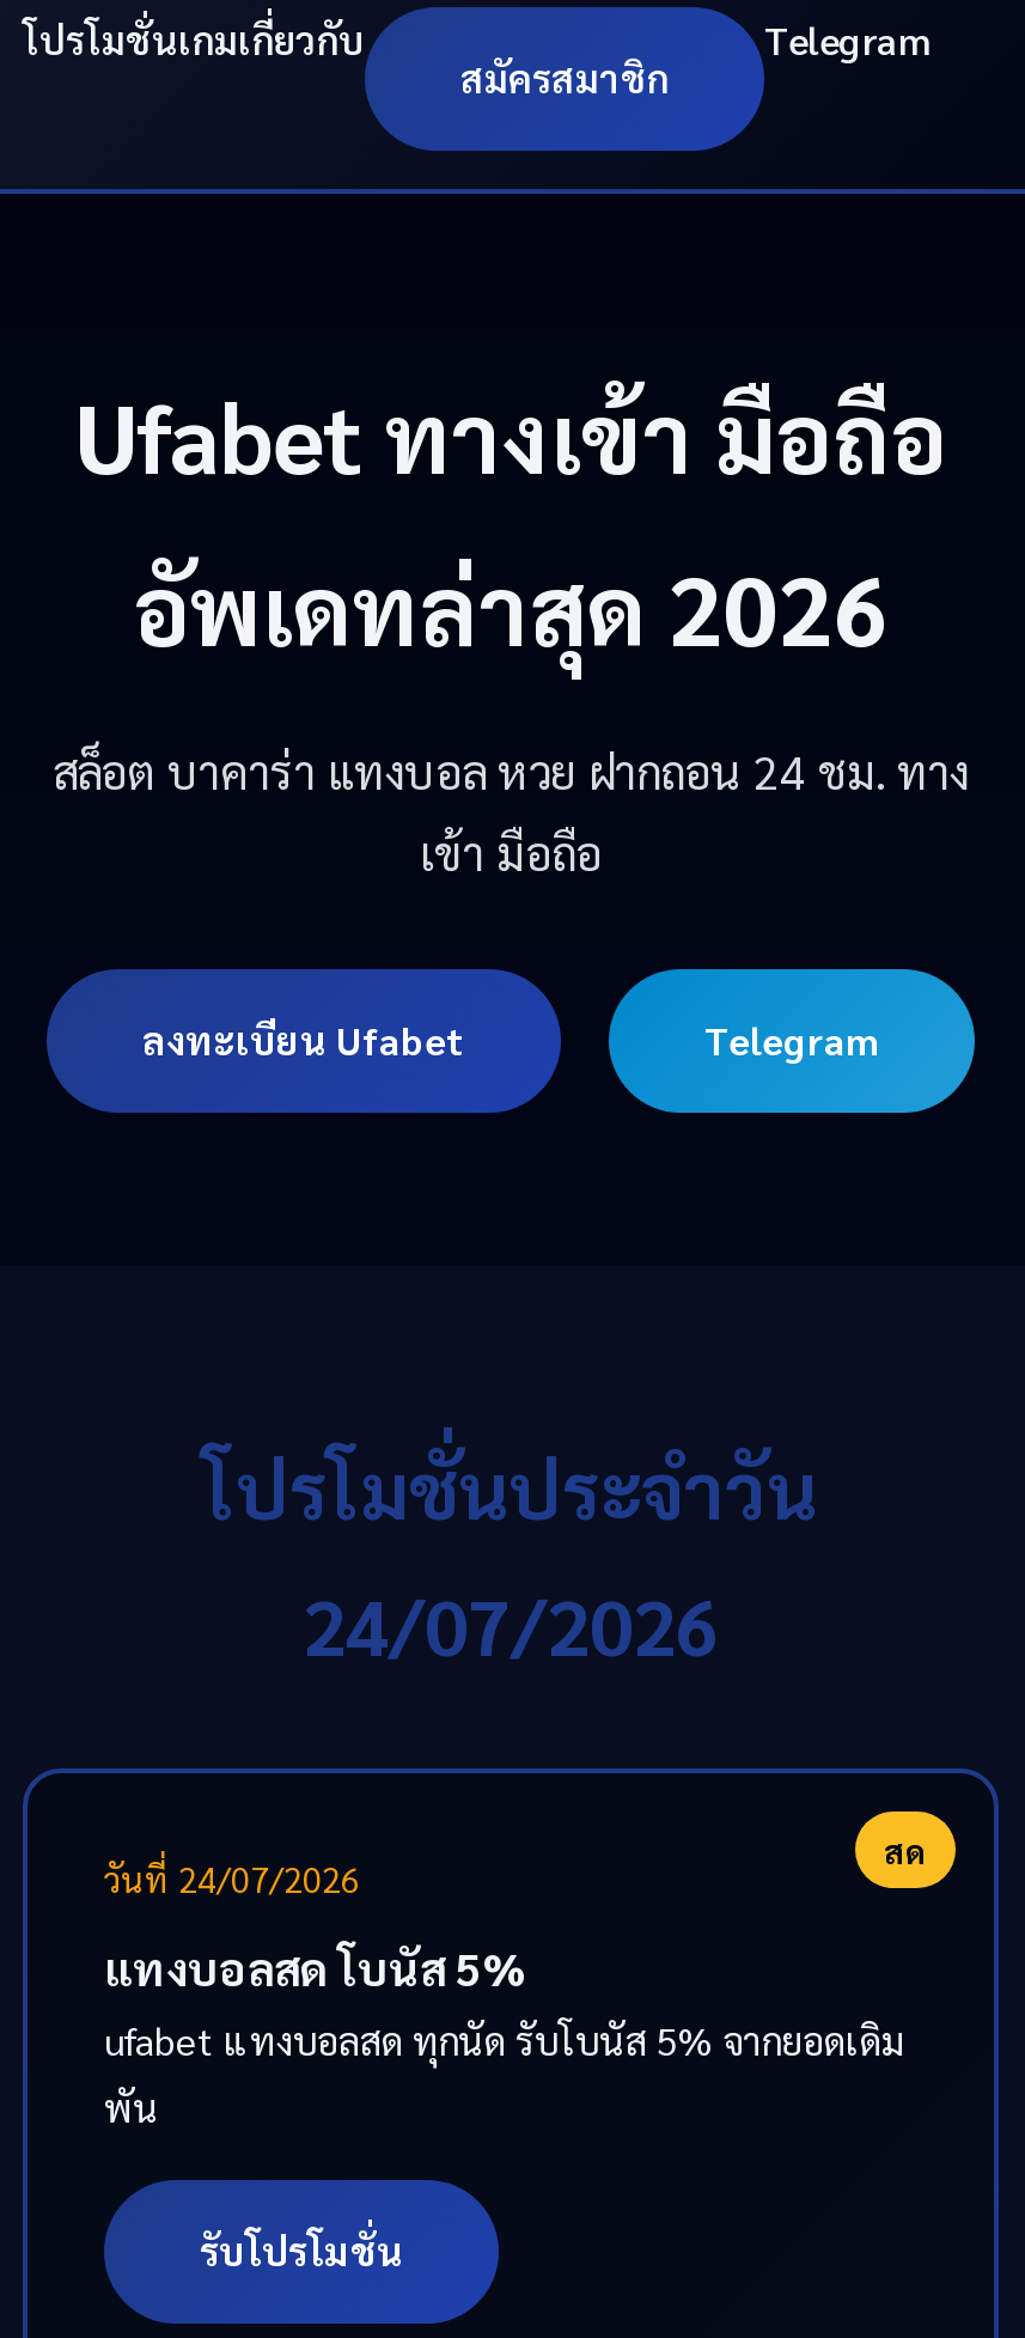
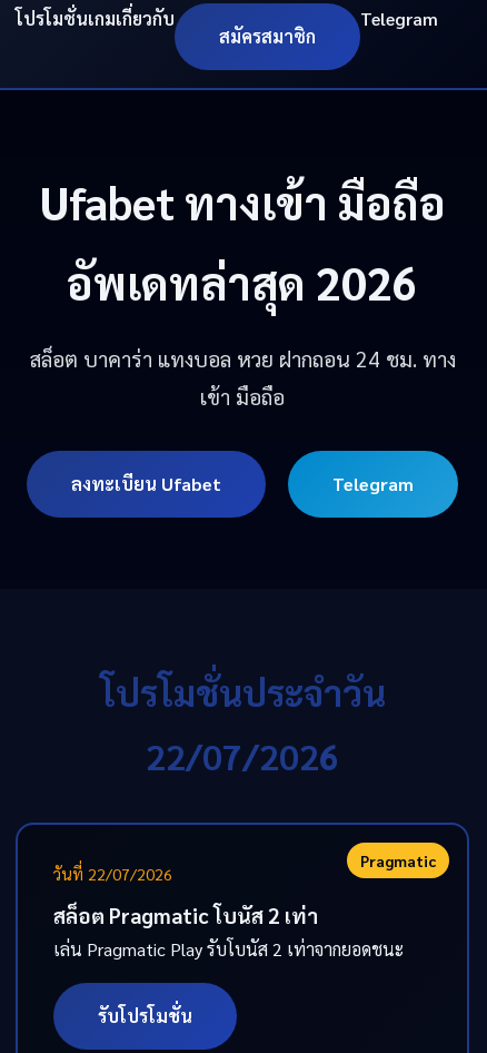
- 24/07/2026
+ 22/07/2026

- สด
- วันที่ 24/07/2026
+ Pragmatic
+ วันที่ 22/07/2026

- แทงบอลสด โบนัส 5%
- ufabet แทงบอลสด ทุกนัด รับโบนัส 5% จากยอดเดิม
- พัน
+ สล็อต Pragmatic โบนัส 2 เท่า
+ เล่น Pragmatic Play รับโบนัส 2 เท่าจากยอดชนะ
